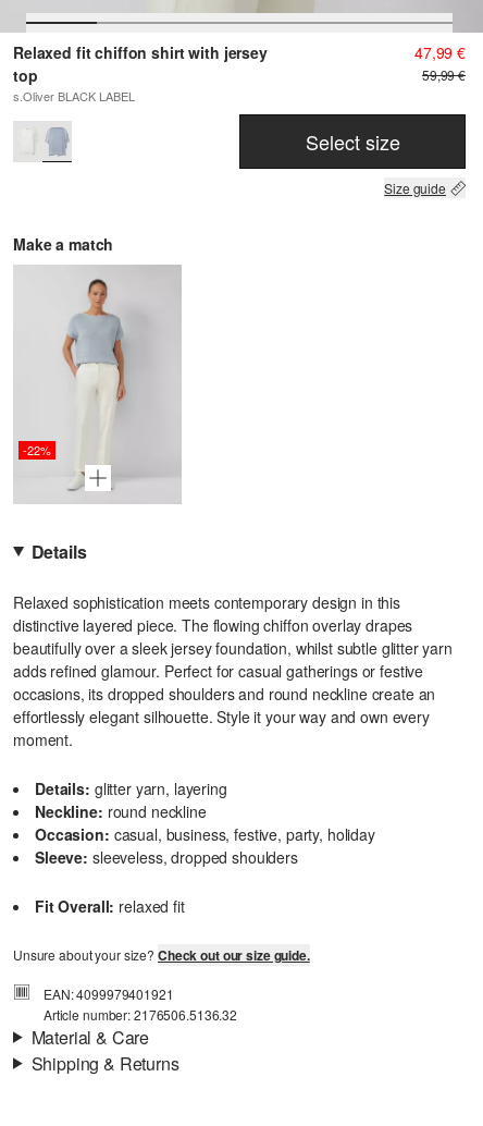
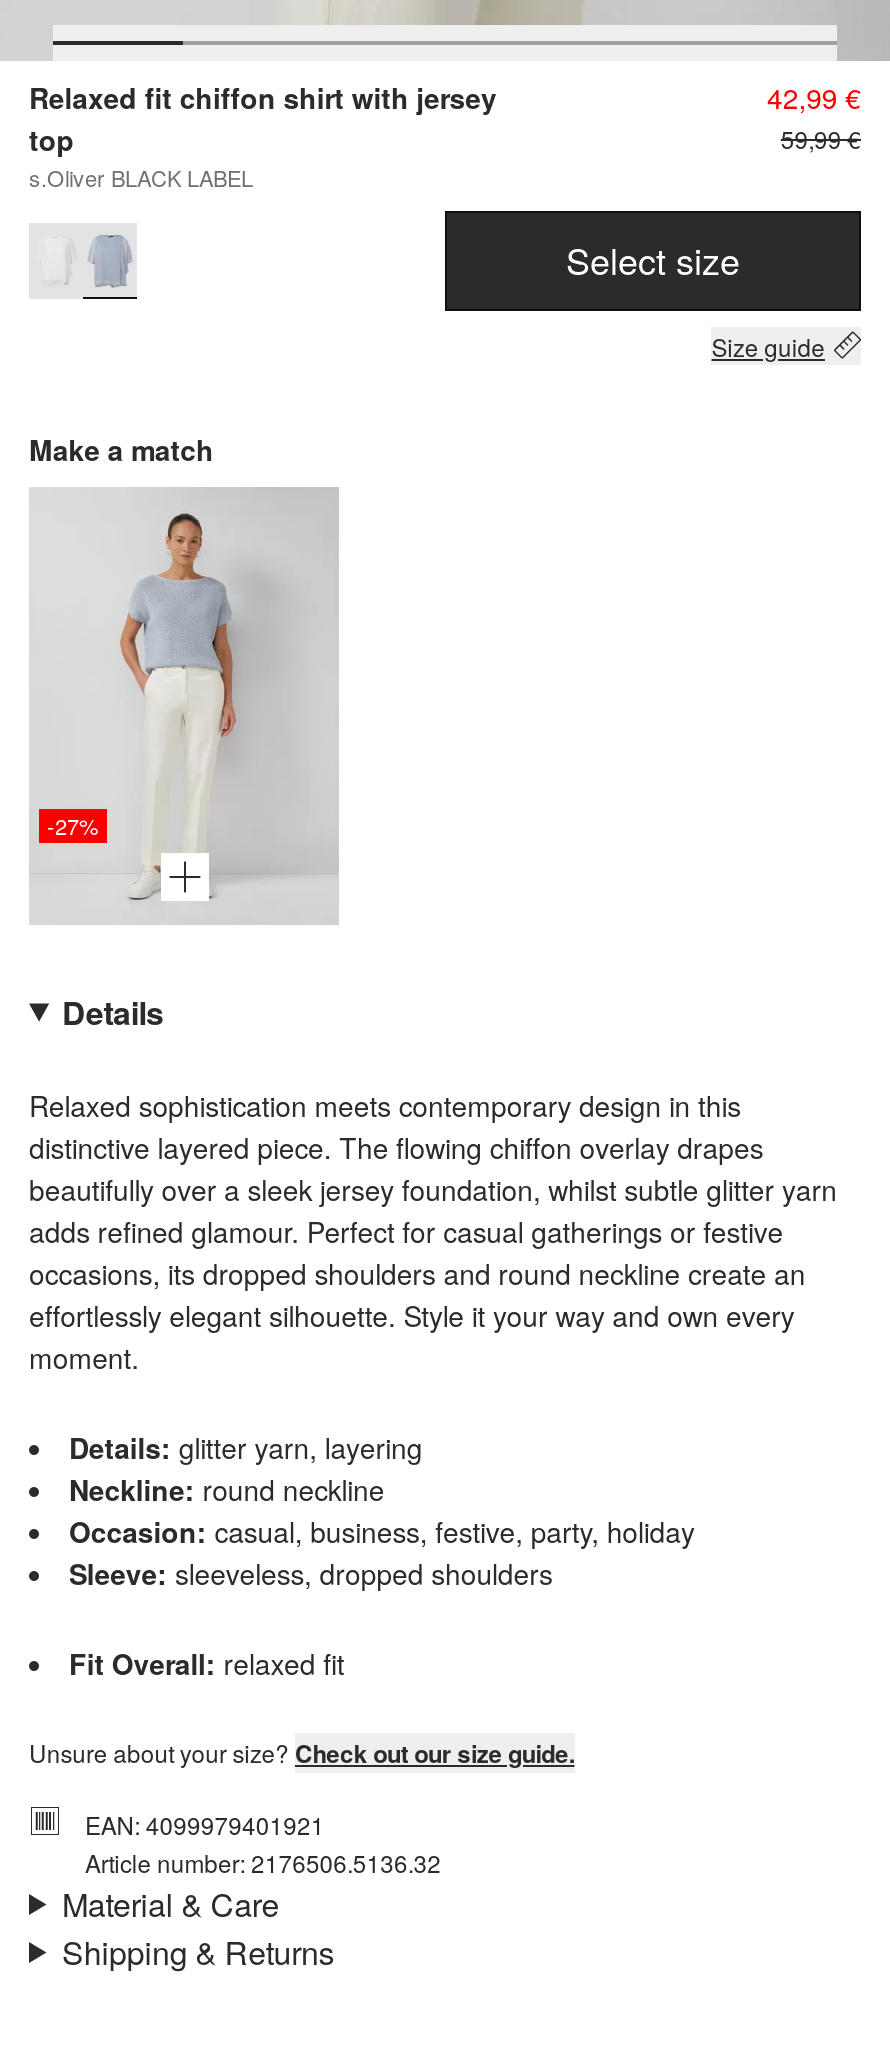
- 47,99 €
+ 42,99 €

- -22%
+ -27%
